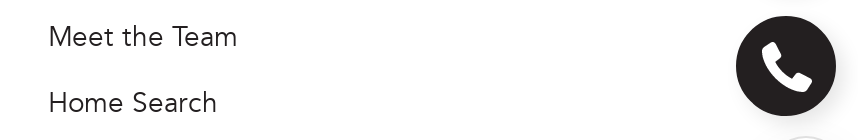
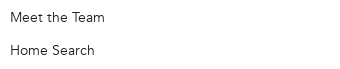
- [image]
